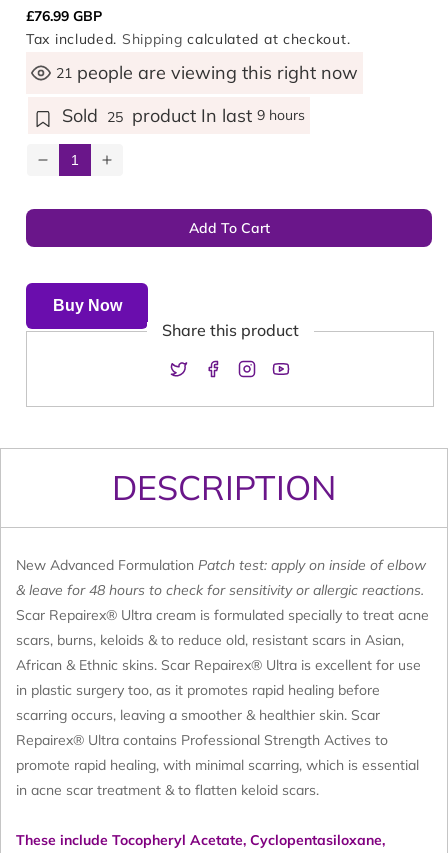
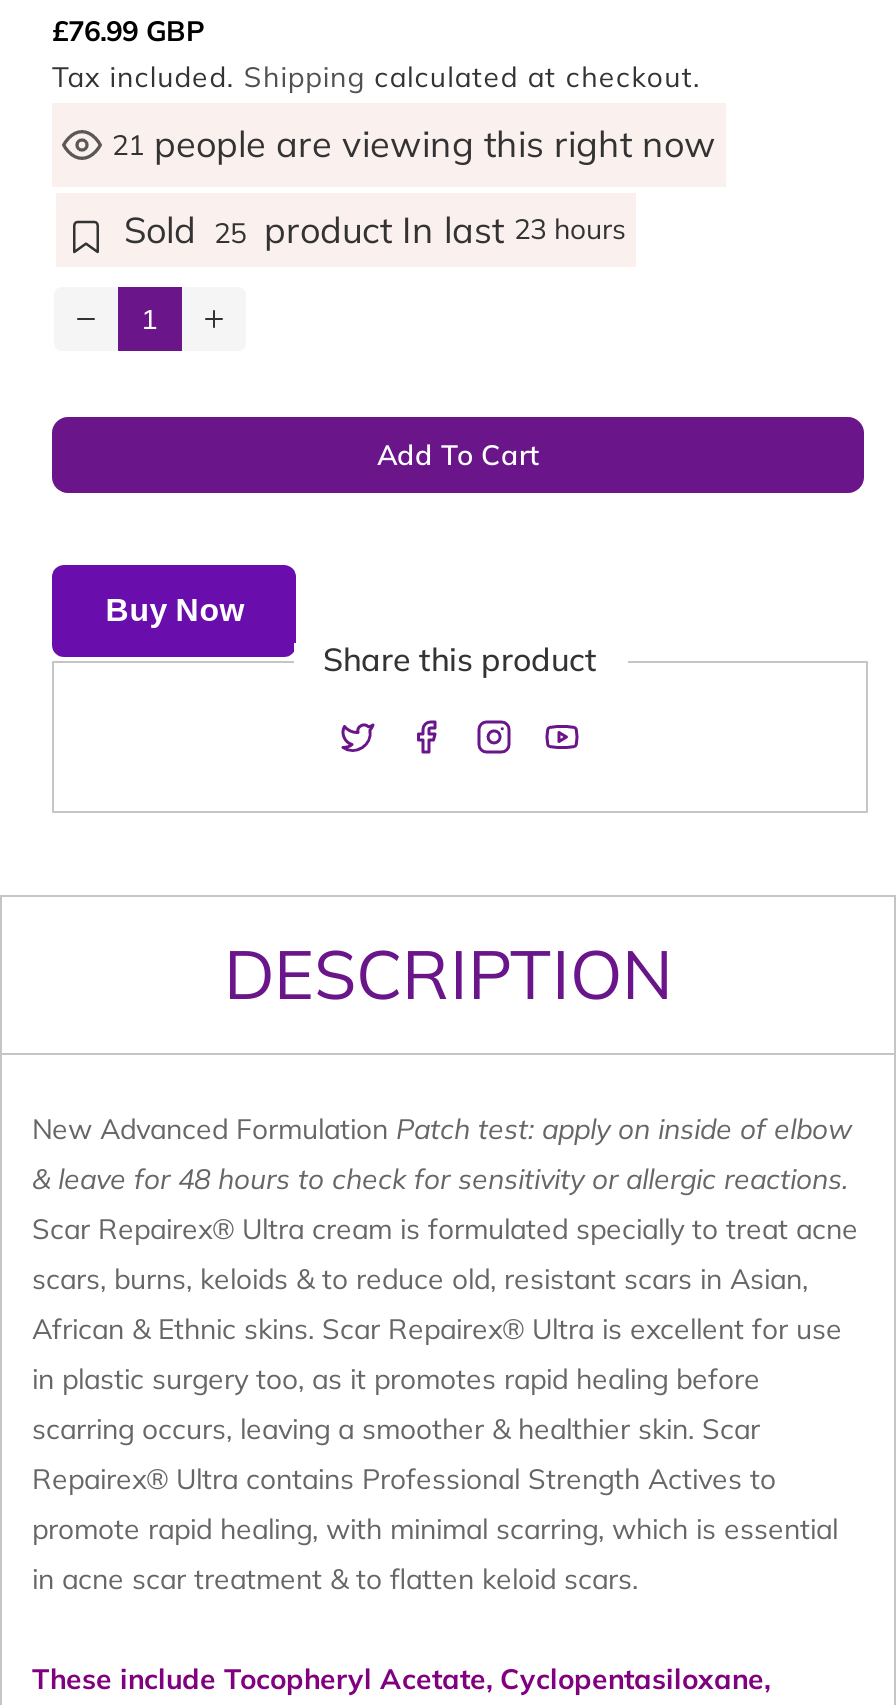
- Sold 25 product In last 9 hours
+ Sold 25 product In last 23 hours
